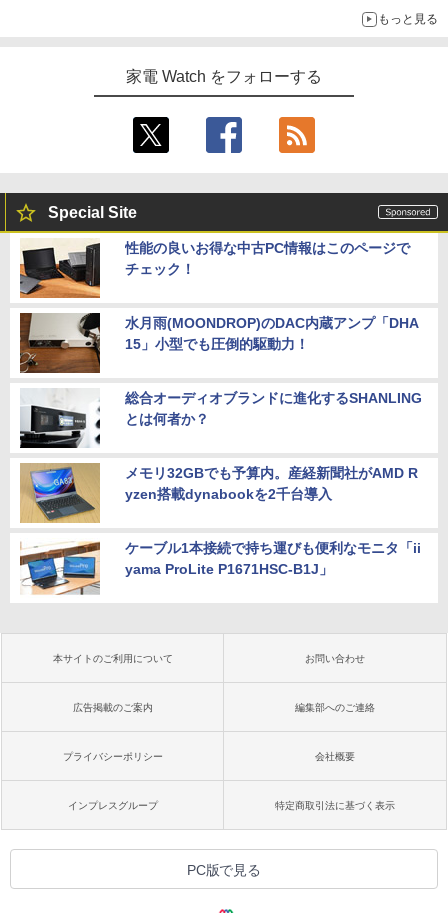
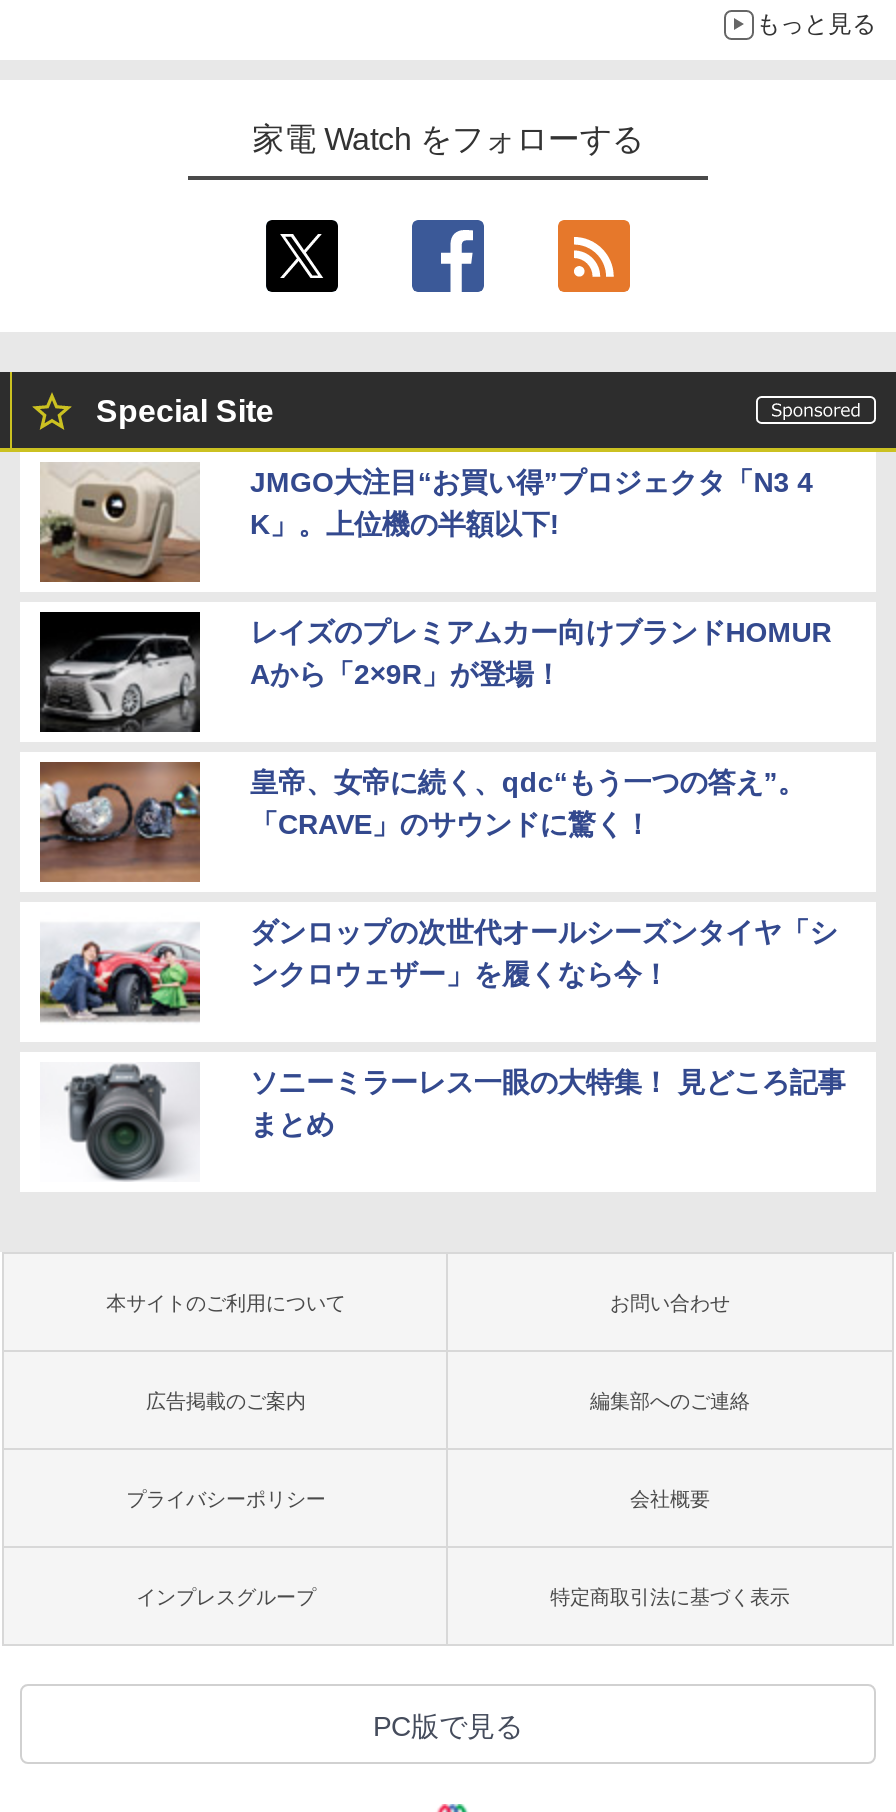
- [image]
- 性能の良いお得な中古PC情報はこのページで
- チェック！
+ [image]
+ JMGO大注目“お買い得”プロジェクタ「N3 4
+ K」。上位機の半額以下!

- [image]
- 水月雨(MOONDROP)のDAC内蔵アンプ「DHA
- 15」小型でも圧倒的駆動力！
+ [image]
+ レイズのプレミアムカー向けブランドHOMUR
+ Aから「2×9R」が登場！

- [image]
- 総合オーディオブランドに進化するSHANLING
- とは何者か？
+ [image]
+ 皇帝、女帝に続く、qdc“もう一つの答え”。
+ 「CRAVE」のサウンドに驚く！

- [image]
- メモリ32GBでも予算内。産経新聞社がAMD R
- yzen搭載dynabookを2千台導入
+ [image]
+ ダンロップの次世代オールシーズンタイヤ「シ
+ ンクロウェザー」を履くなら今！

- [image]
- ケーブル1本接続で持ち運びも便利なモニタ「ii
- yama ProLite P1671HSC-B1J」
+ [image]
+ ソニーミラーレス一眼の大特集！ 見どころ記事
+ まとめ
